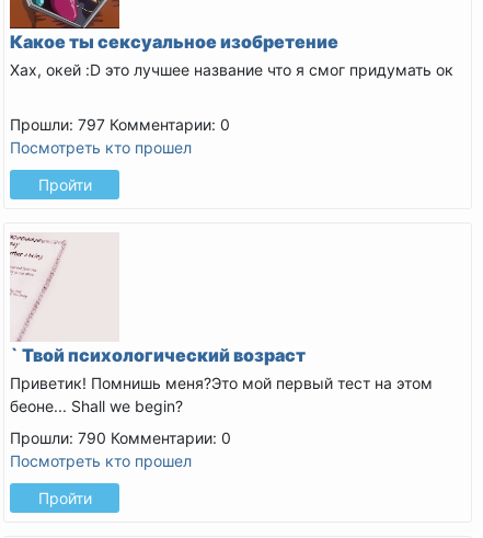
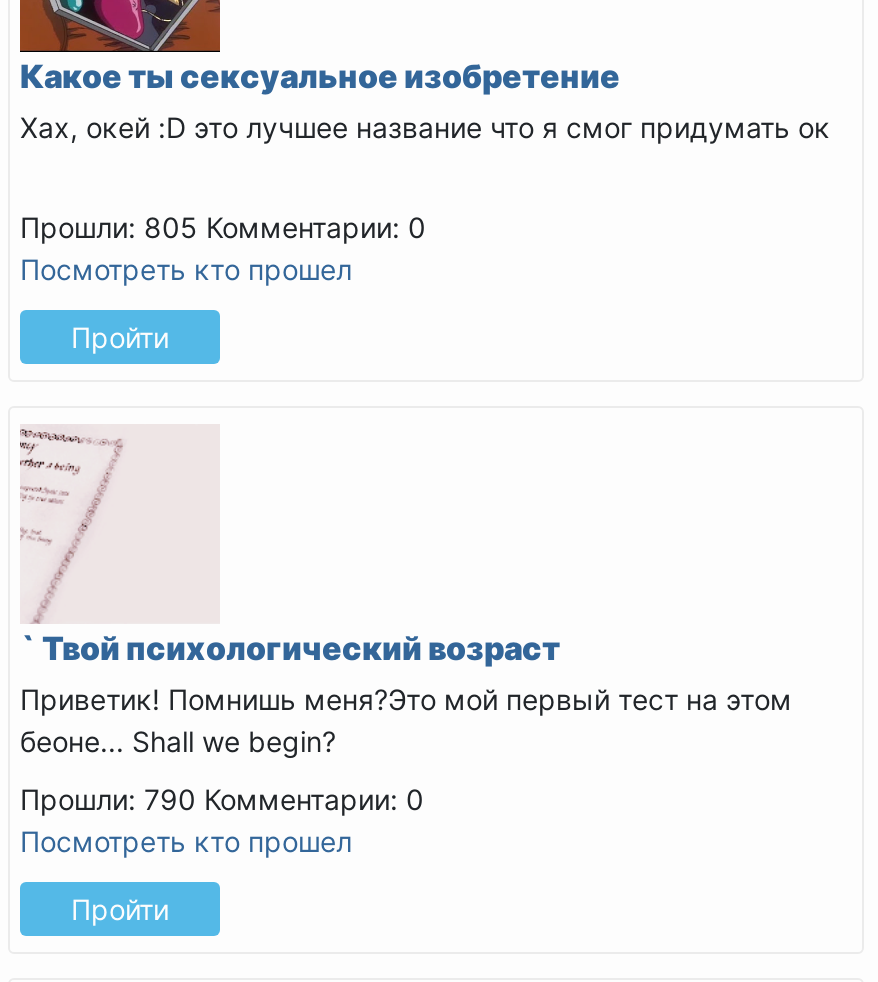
- Прошли: 797 Комментарии: 0
+ Прошли: 805 Комментарии: 0
